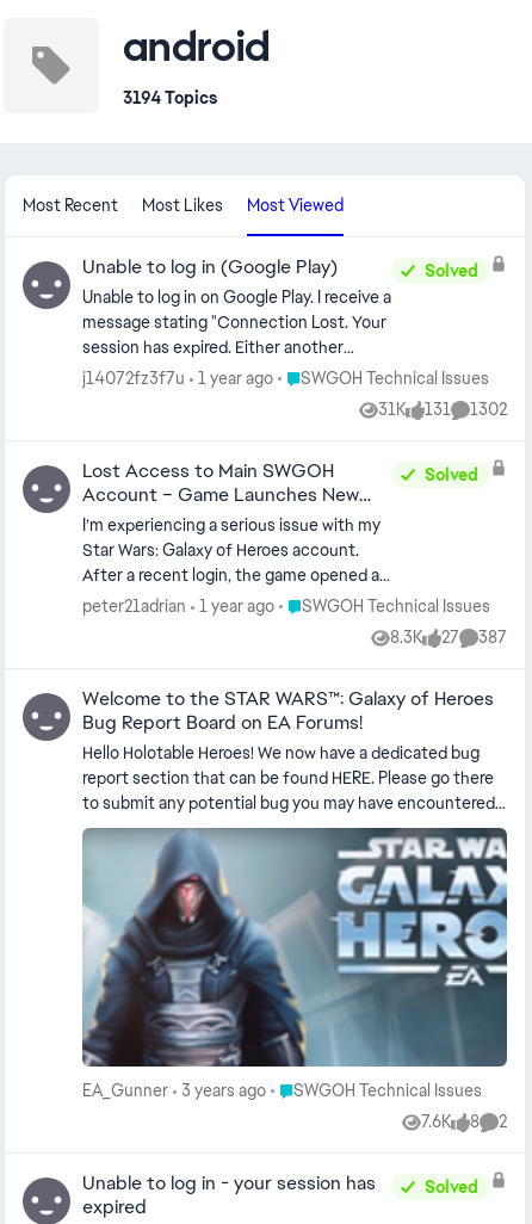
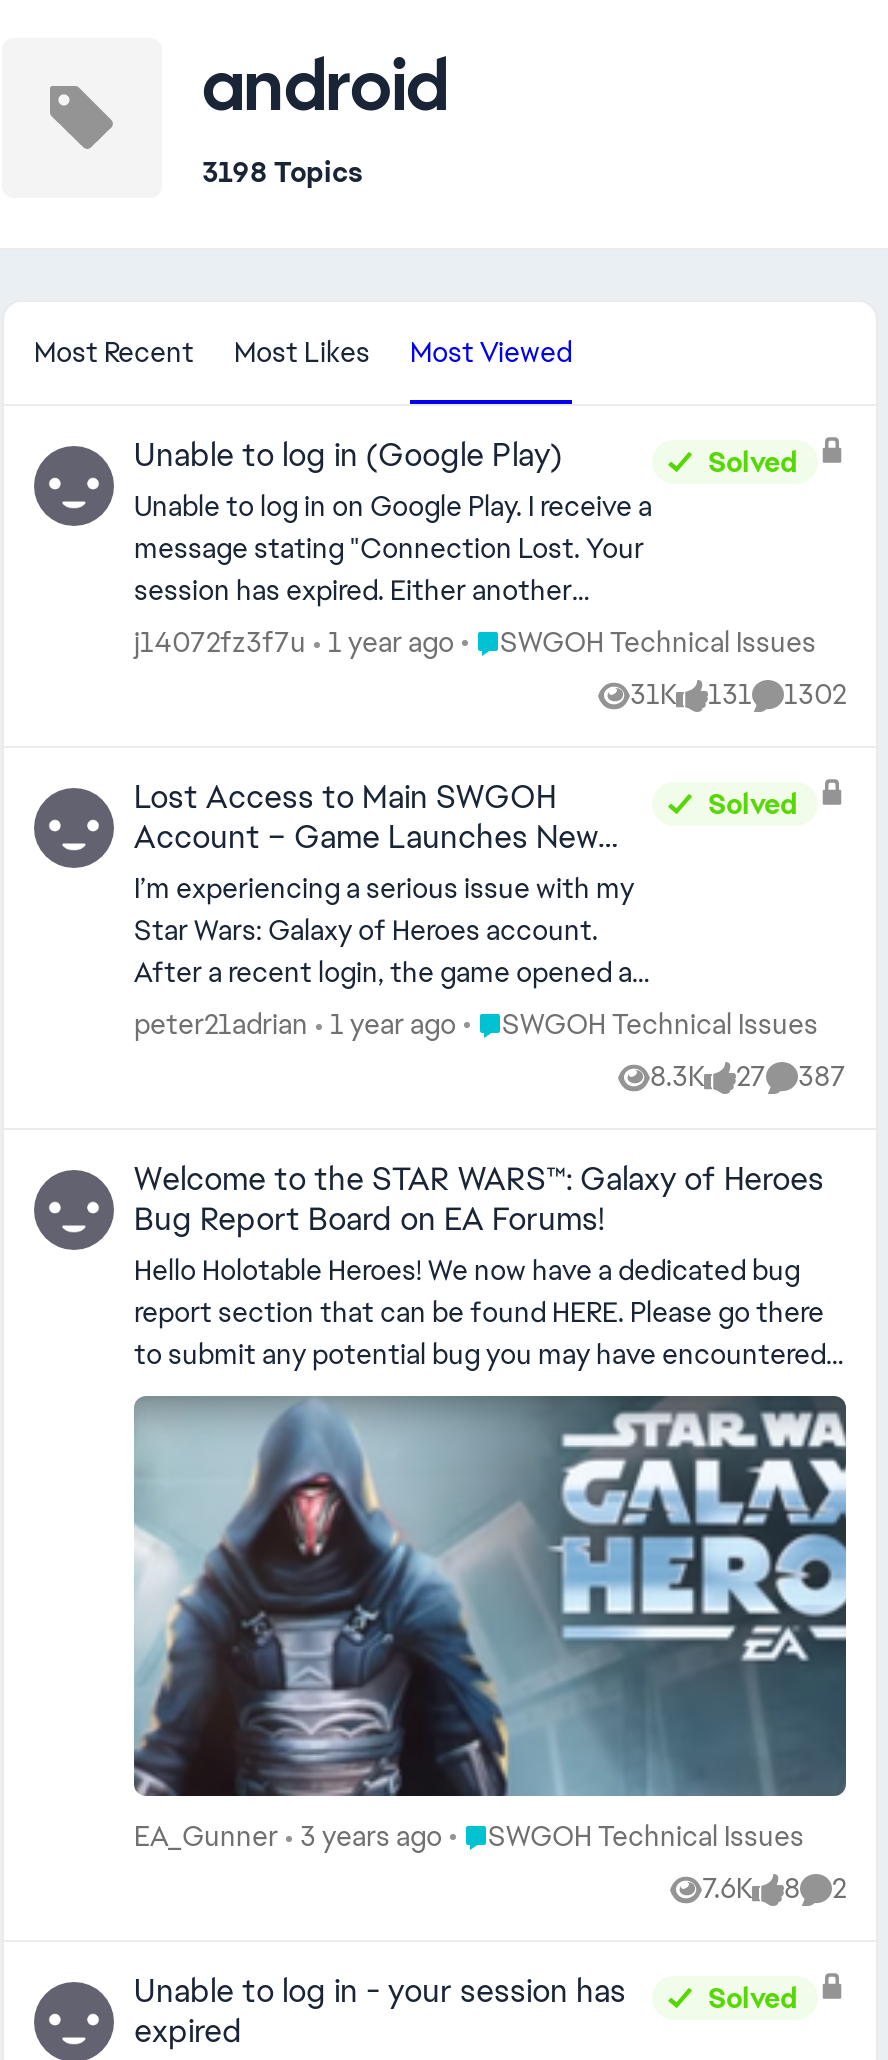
- 3194 Topics
+ 3198 Topics
